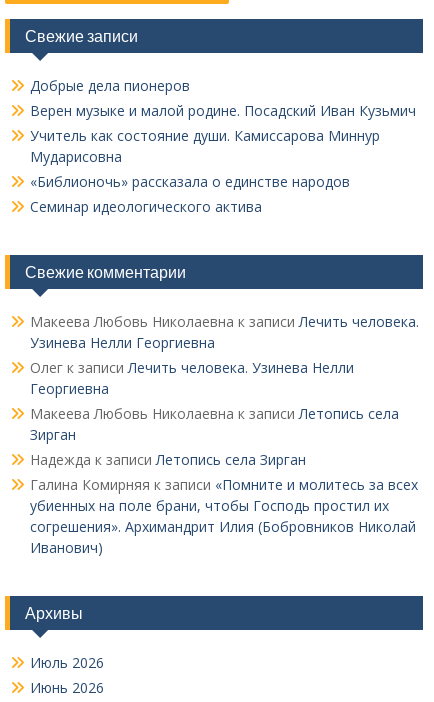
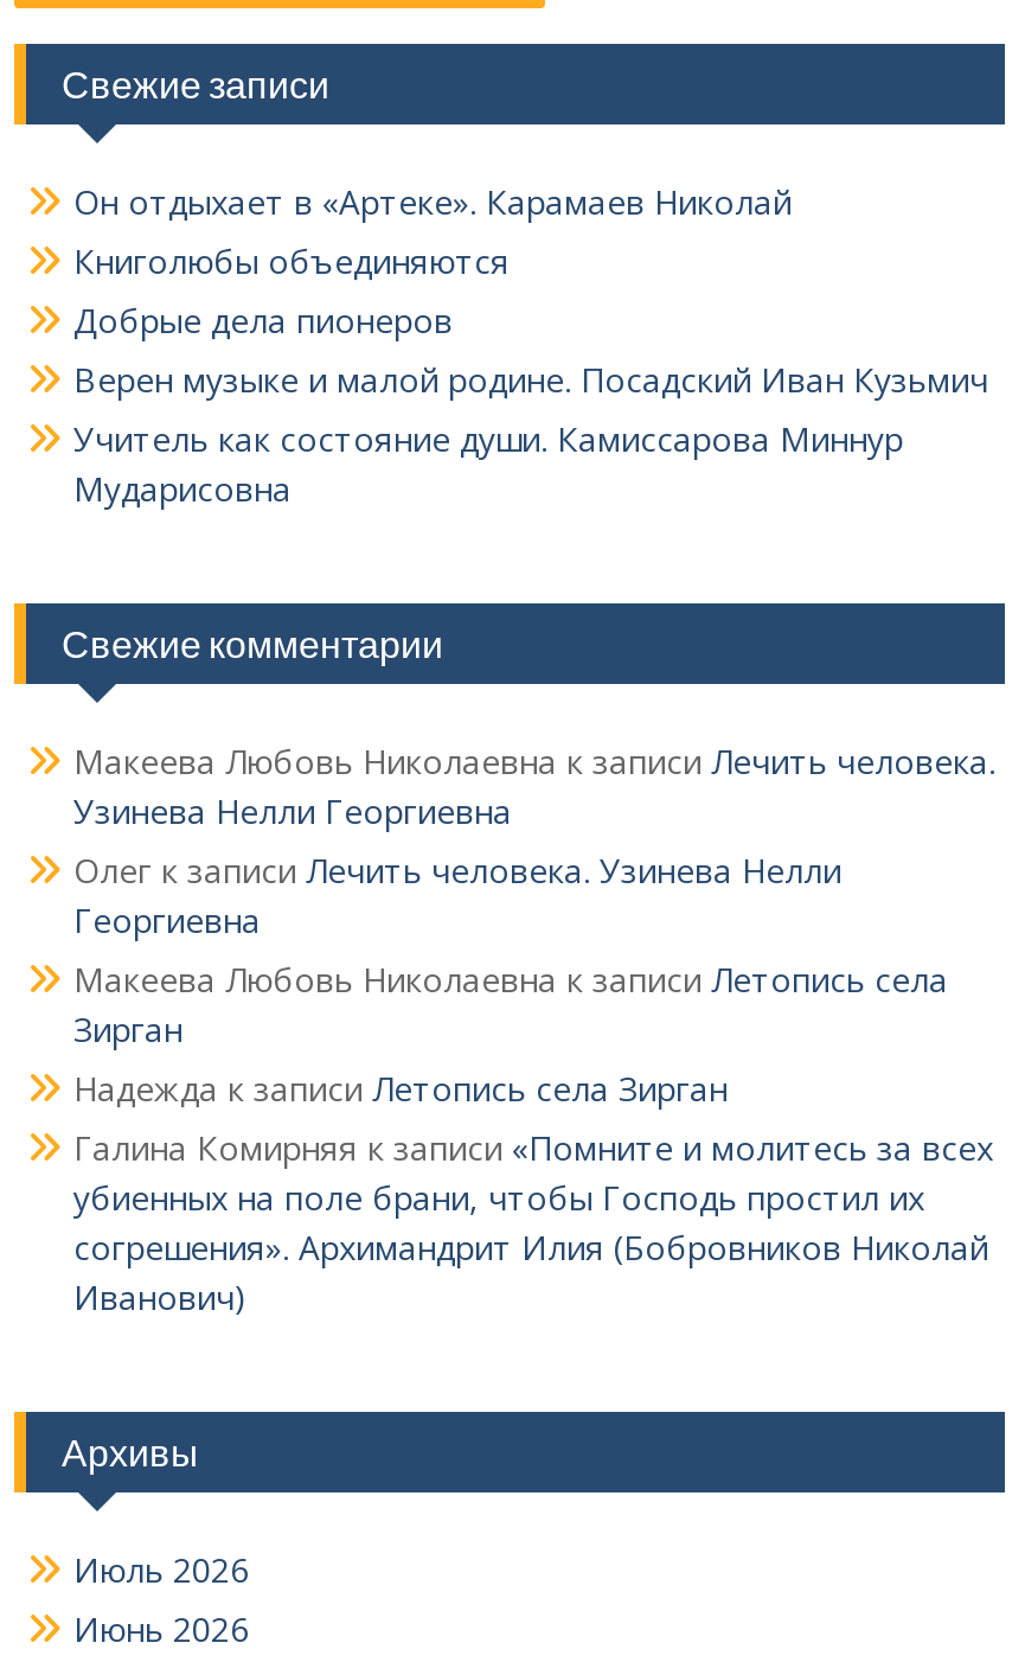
+ Он отдыхает в «Артеке». Карамаев Николай
+ Книголюбы объединяются

moved down: Добрые дела пионеров | Верен музыке и малой родине. Посадский Иван Кузьмич | Учитель как состояние души. Камиссарова Миннур | Мударисовна

- «Библионочь» рассказала о единстве народов
- Семинар идеологического актива
